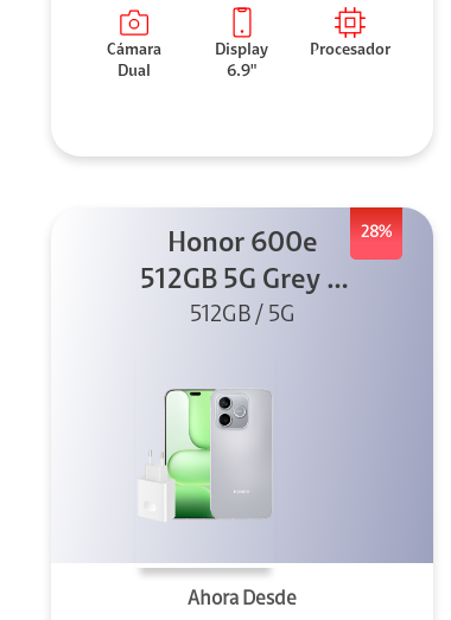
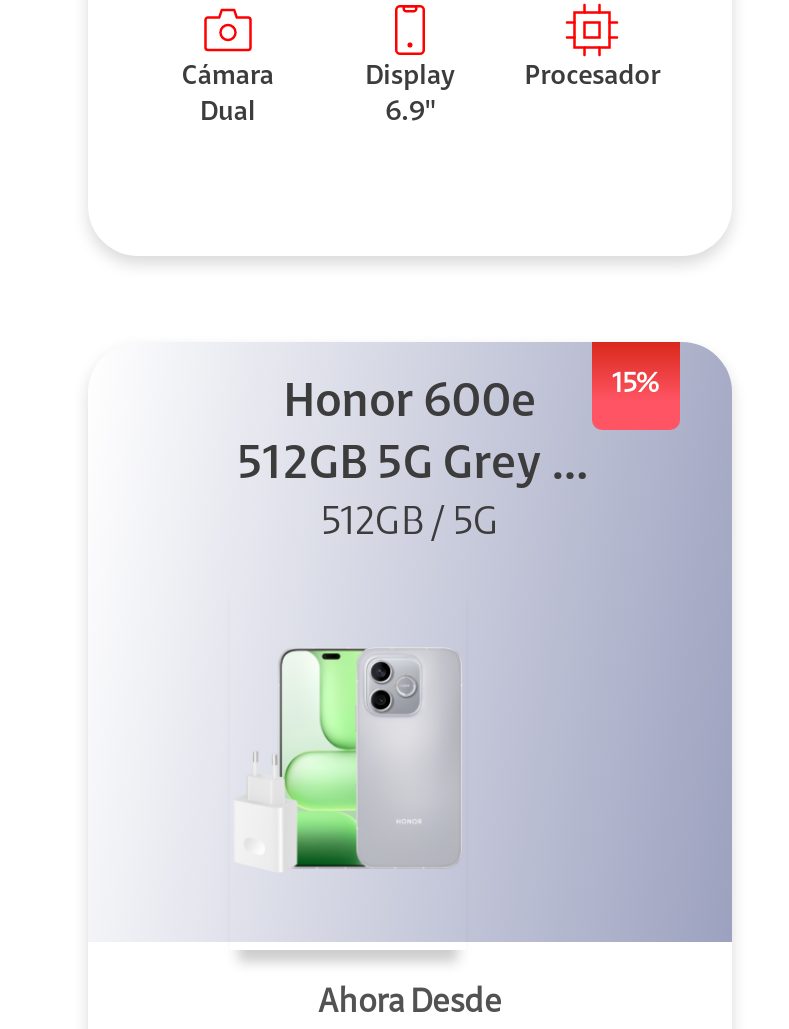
- 28%
+ 15%
